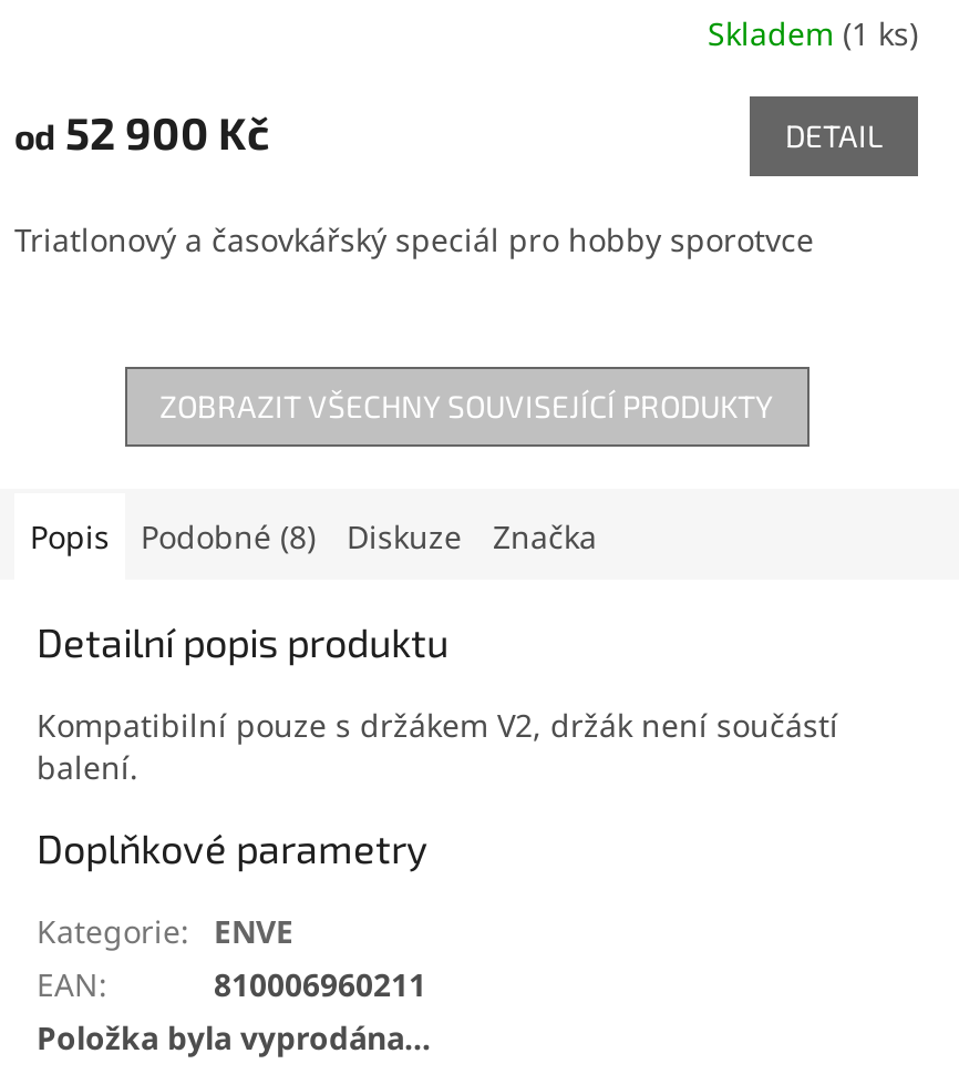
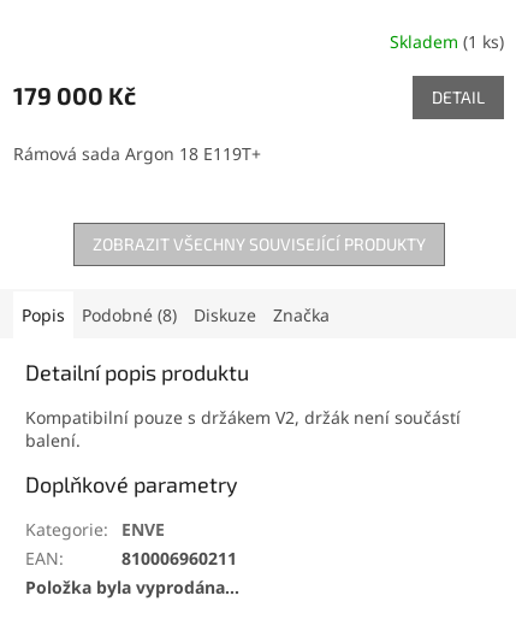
- od 52 900 Kč
+ 179 000 Kč

- Triatlonový a časovkářský speciál pro hobby sporotvce
+ Rámová sada Argon 18 E119T+
